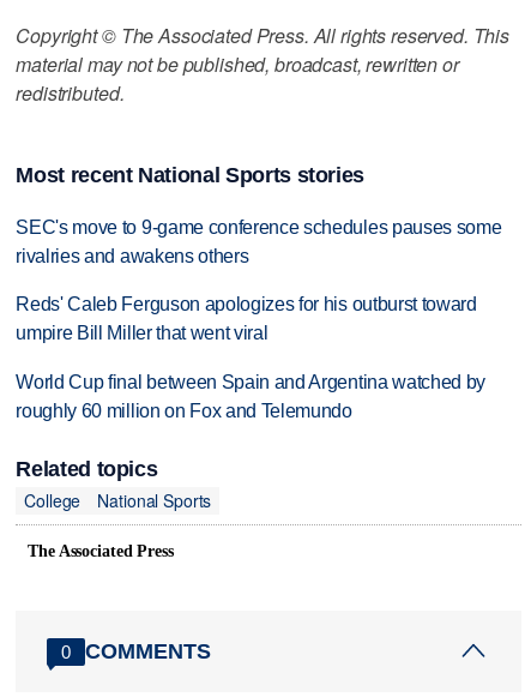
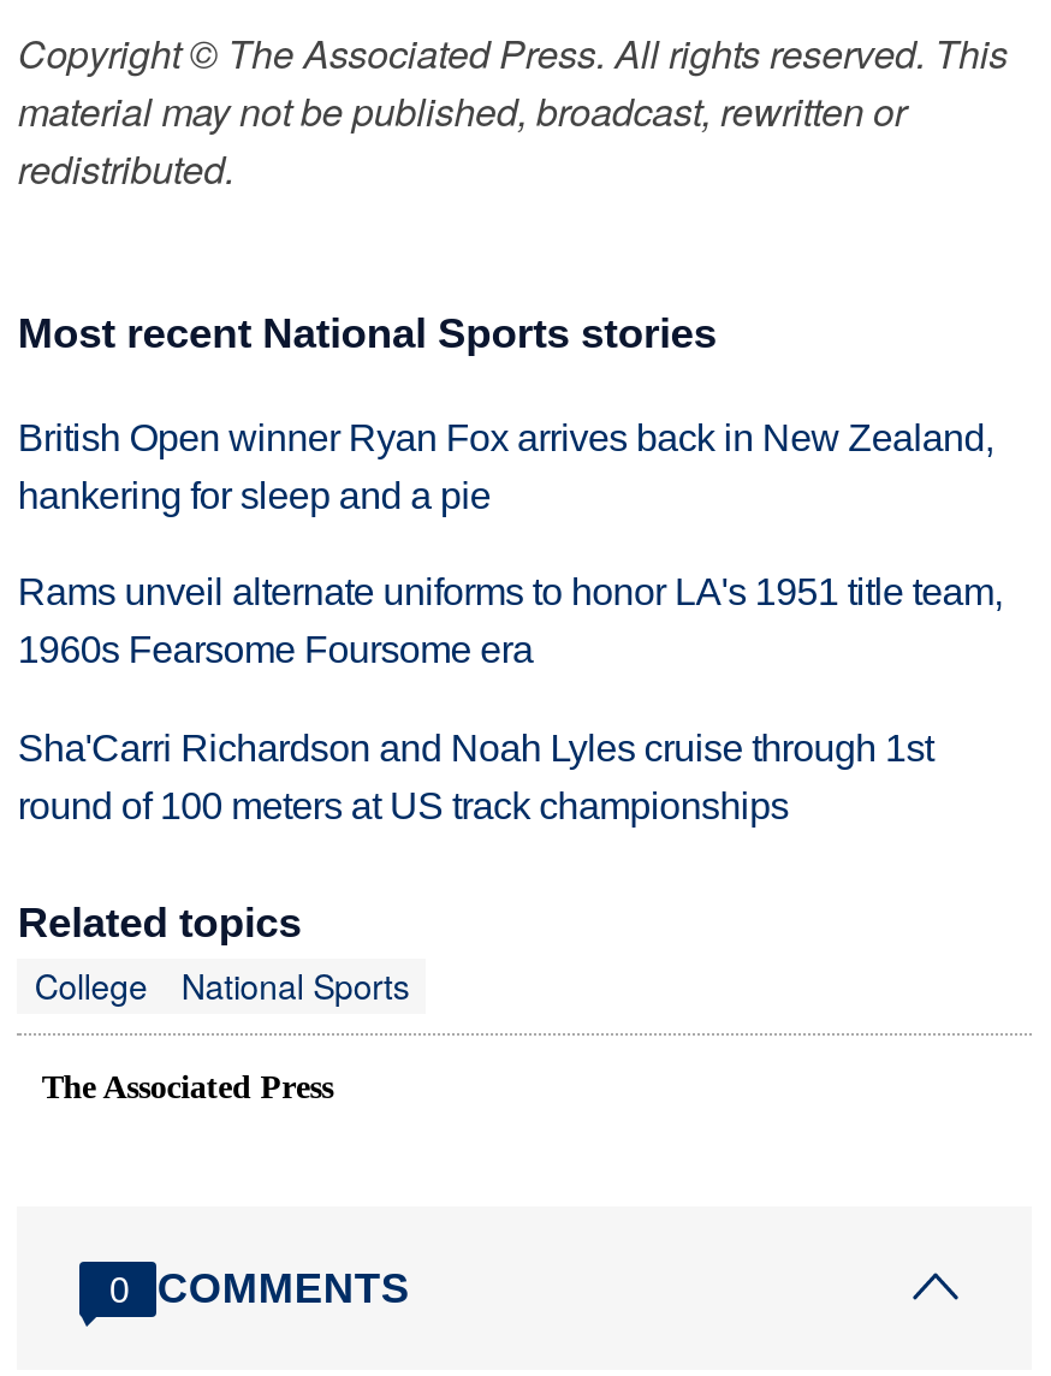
- SEC's move to 9-game conference schedules pauses some
- rivalries and awakens others
+ British Open winner Ryan Fox arrives back in New Zealand,
+ hankering for sleep and a pie

- Reds' Caleb Ferguson apologizes for his outburst toward
- umpire Bill Miller that went viral
+ Rams unveil alternate uniforms to honor LA's 1951 title team,
+ 1960s Fearsome Foursome era

- World Cup final between Spain and Argentina watched by
- roughly 60 million on Fox and Telemundo
+ Sha'Carri Richardson and Noah Lyles cruise through 1st
+ round of 100 meters at US track championships
